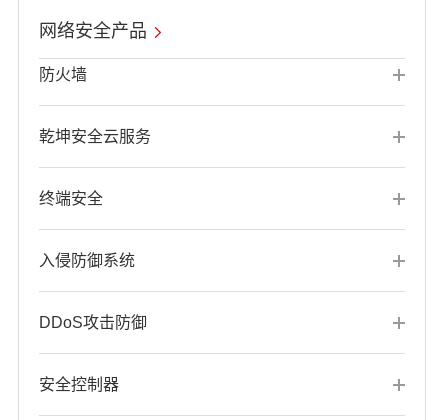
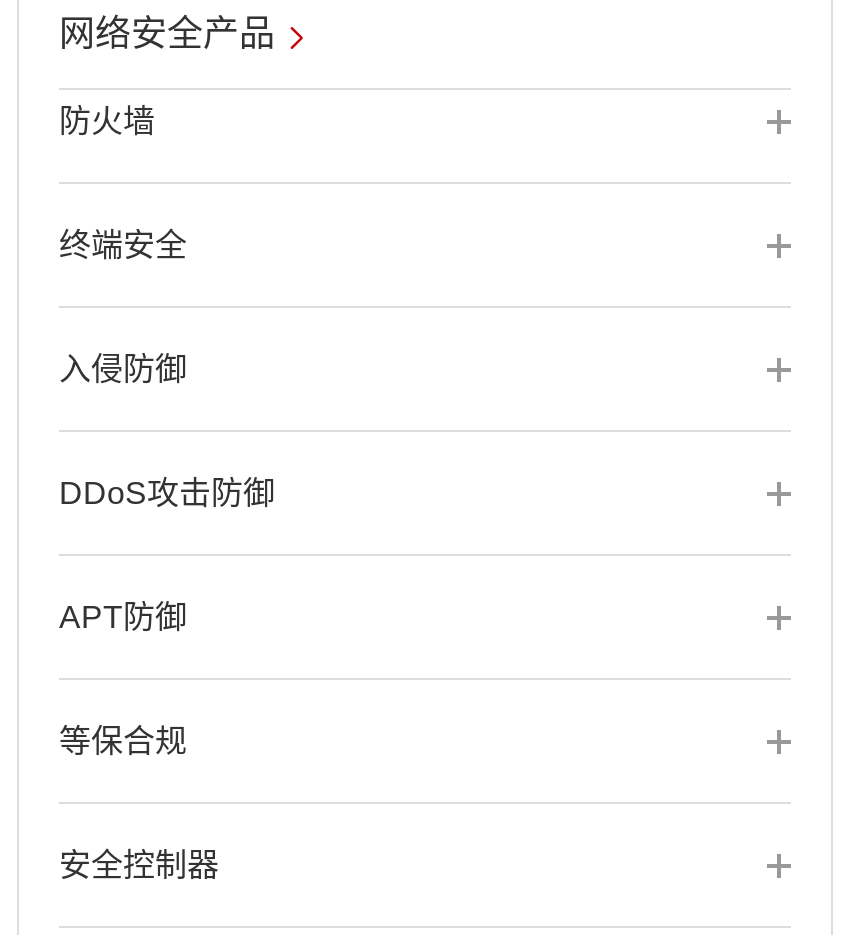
- 乾坤安全云服务

moved up: 终端安全

- 入侵防御系统
+ 入侵防御

moved up: DDoS攻击防御

+ APT防御

+ 等保合规
